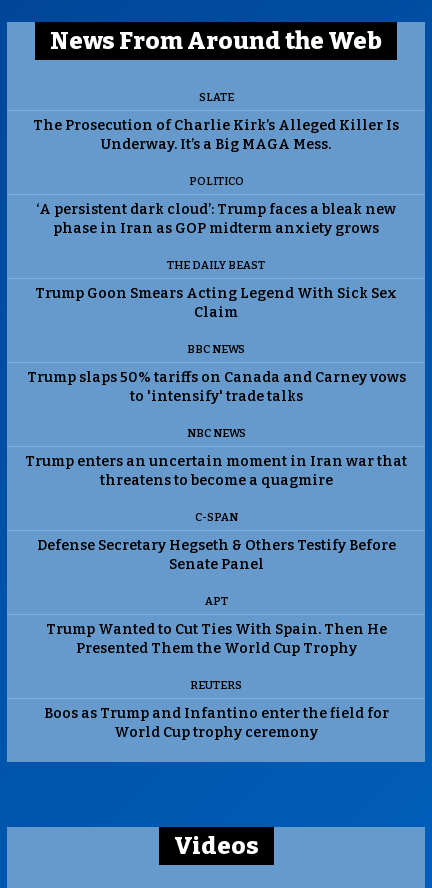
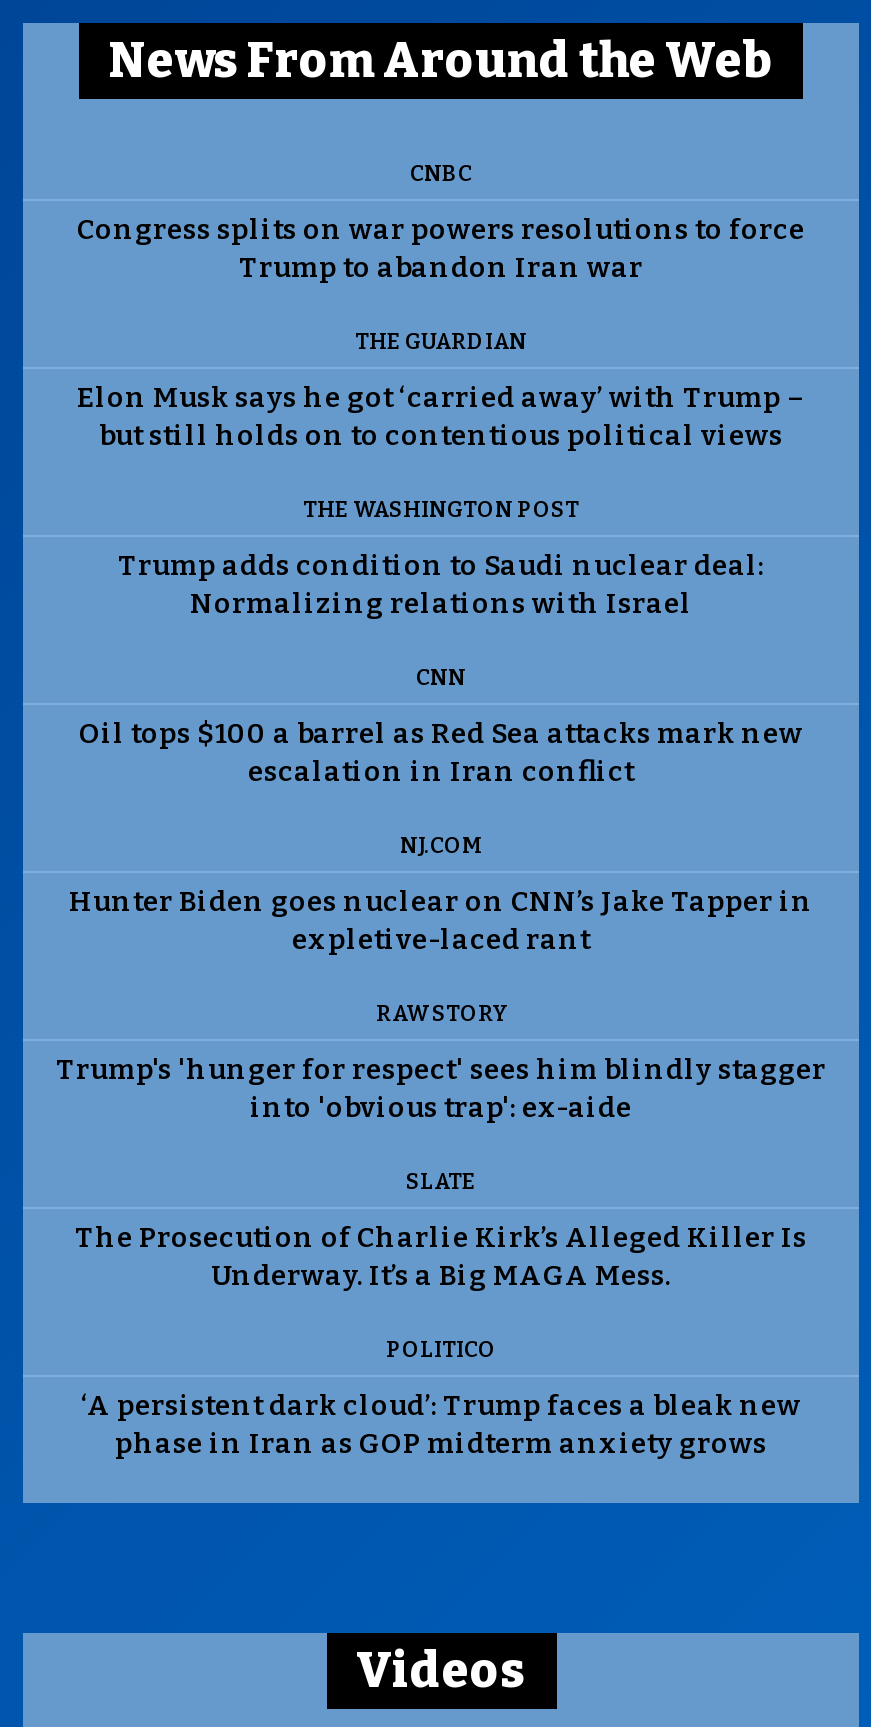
+ CNBC
+ Congress splits on war powers resolutions to force
+ Trump to abandon Iran war
+ THE GUARDIAN
+ Elon Musk says he got ‘carried away’ with Trump –
+ but still holds on to contentious political views
+ THE WASHINGTON POST
+ Trump adds condition to Saudi nuclear deal:
+ Normalizing relations with Israel
+ CNN
+ Oil tops $100 a barrel as Red Sea attacks mark new
+ escalation in Iran conflict
+ NJ.COM
+ Hunter Biden goes nuclear on CNN’s Jake Tapper in
+ expletive-laced rant
+ RAW STORY
+ Trump's 'hunger for respect' sees him blindly stagger
+ into 'obvious trap': ex-aide

moved down: SLATE | The Prosecution of Charlie Kirk’s Alleged Killer Is | Underway. It’s a Big MAGA Mess. | POLITICO | ‘A persistent dark cloud’: Trump faces a bleak new | phase in Iran as GOP midterm anxiety grows

- THE DAILY BEAST
- Trump Goon Smears Acting Legend With Sick Sex
- Claim
- BBC NEWS
- Trump slaps 50% tariffs on Canada and Carney vows
- to 'intensify' trade talks
- NBC NEWS
- Trump enters an uncertain moment in Iran war that
- threatens to become a quagmire
- C-SPAN
- Defense Secretary Hegseth & Others Testify Before
- Senate Panel
- APT
- Trump Wanted to Cut Ties With Spain. Then He
- Presented Them the World Cup Trophy
- REUTERS
- Boos as Trump and Infantino enter the field for
- World Cup trophy ceremony
